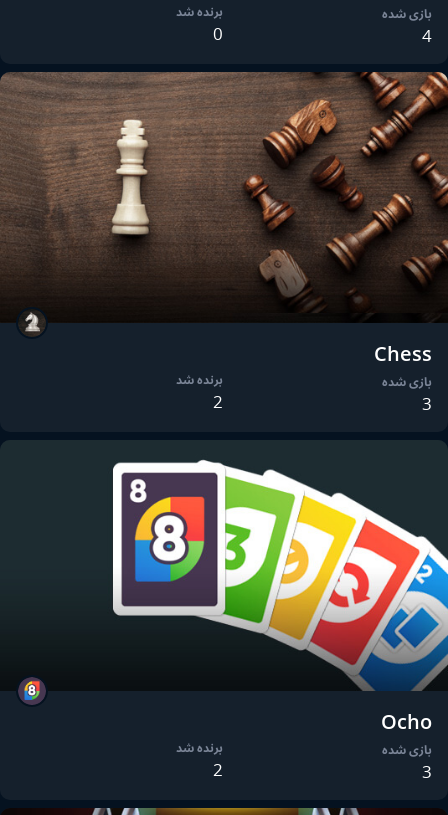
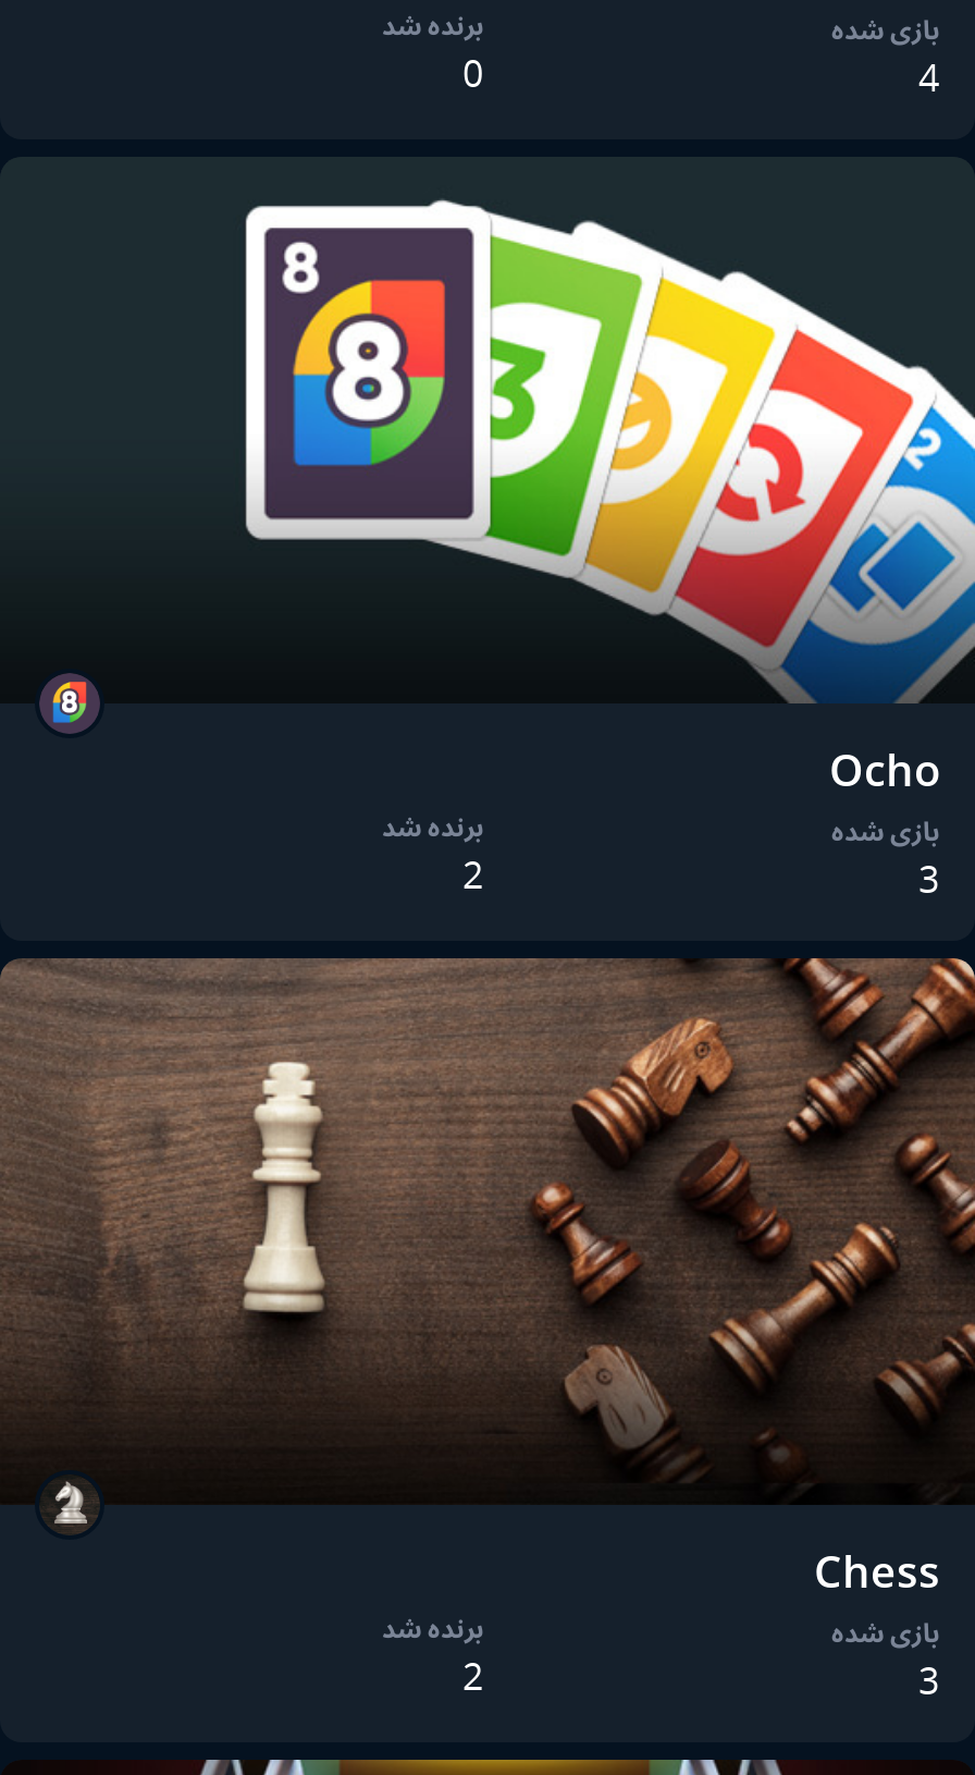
moved down: [image] | Chess

moved up: [image] | Ocho
